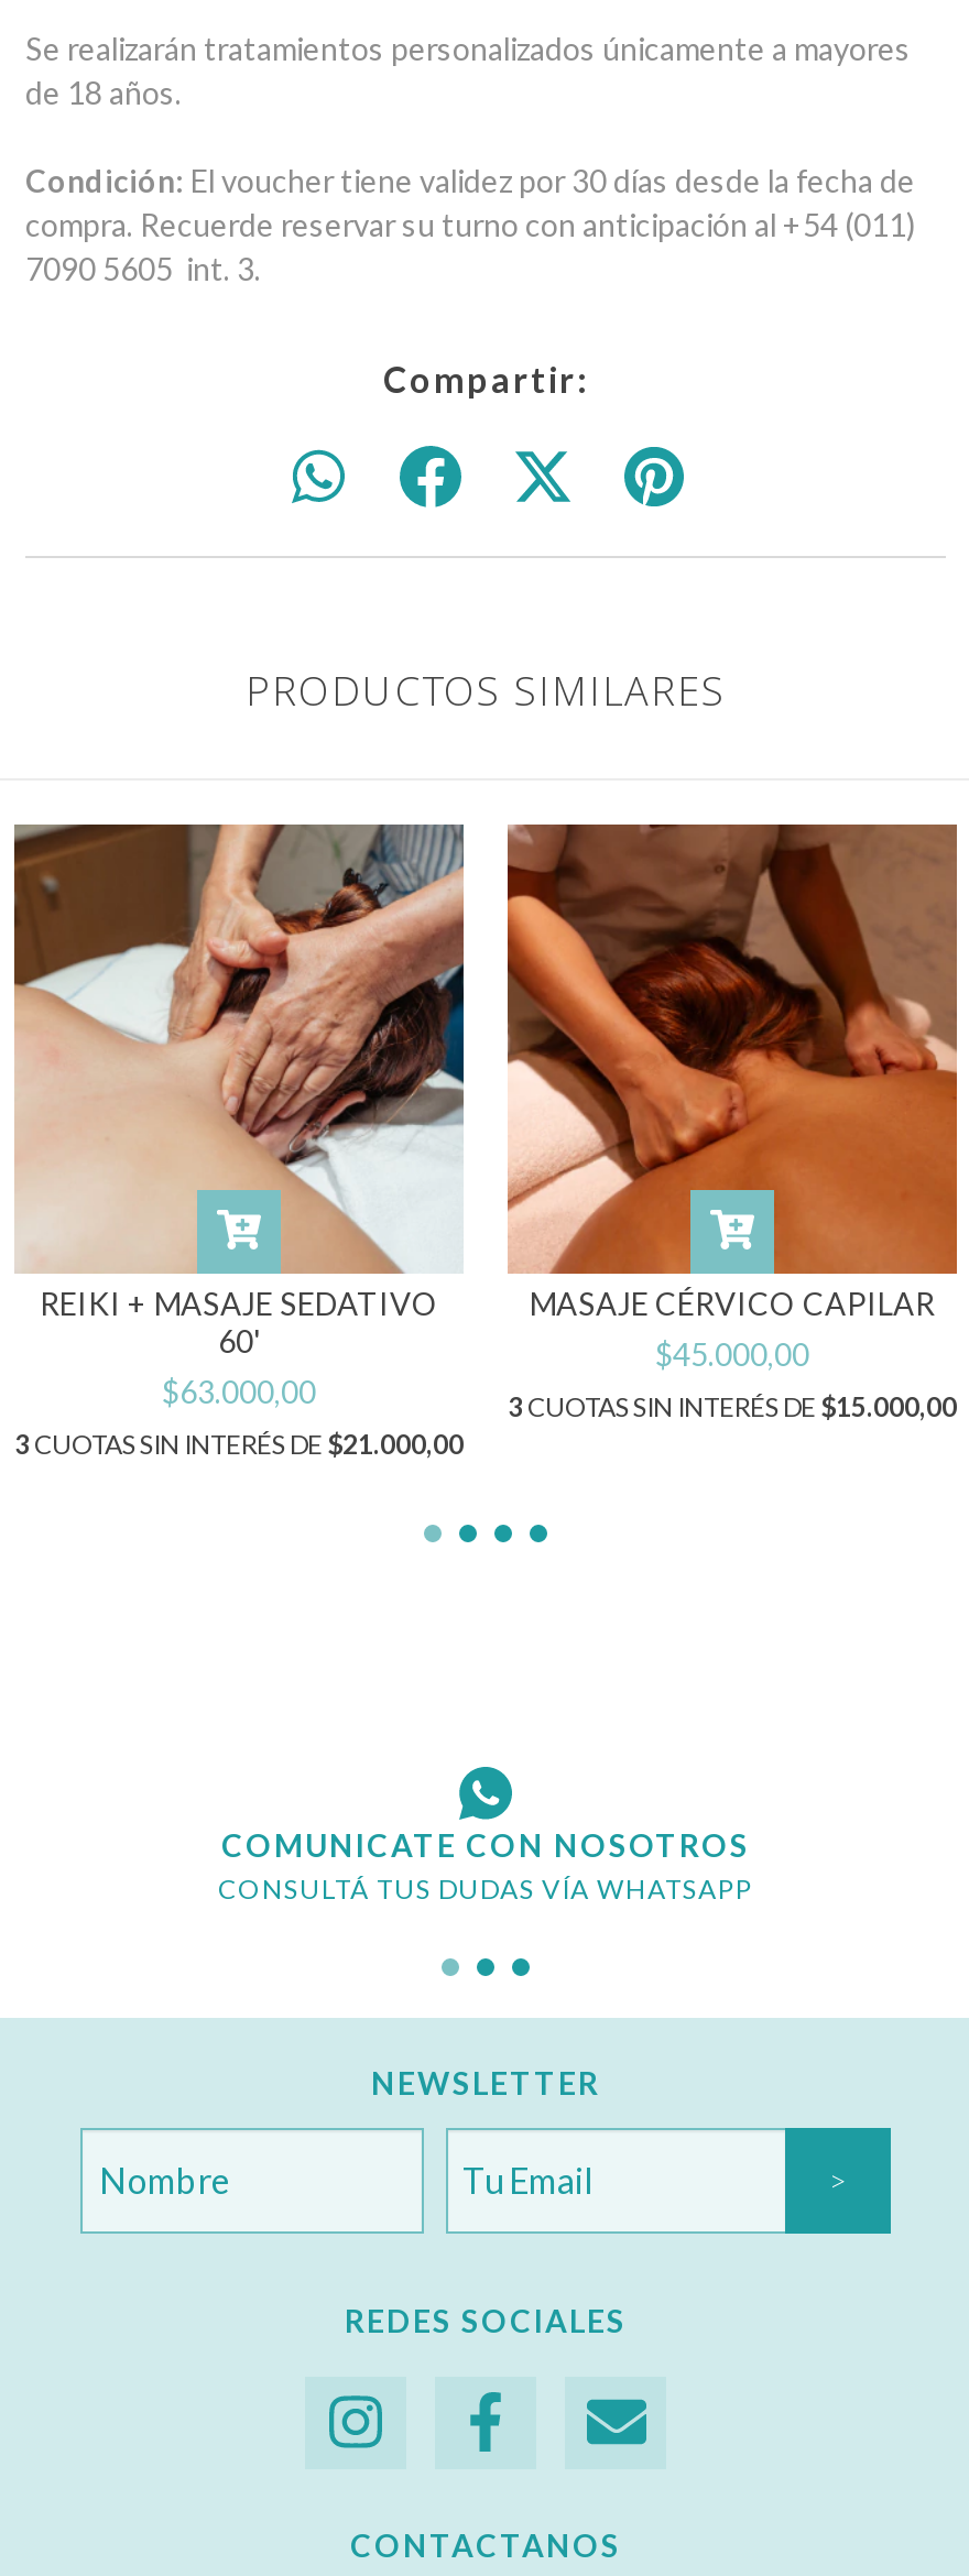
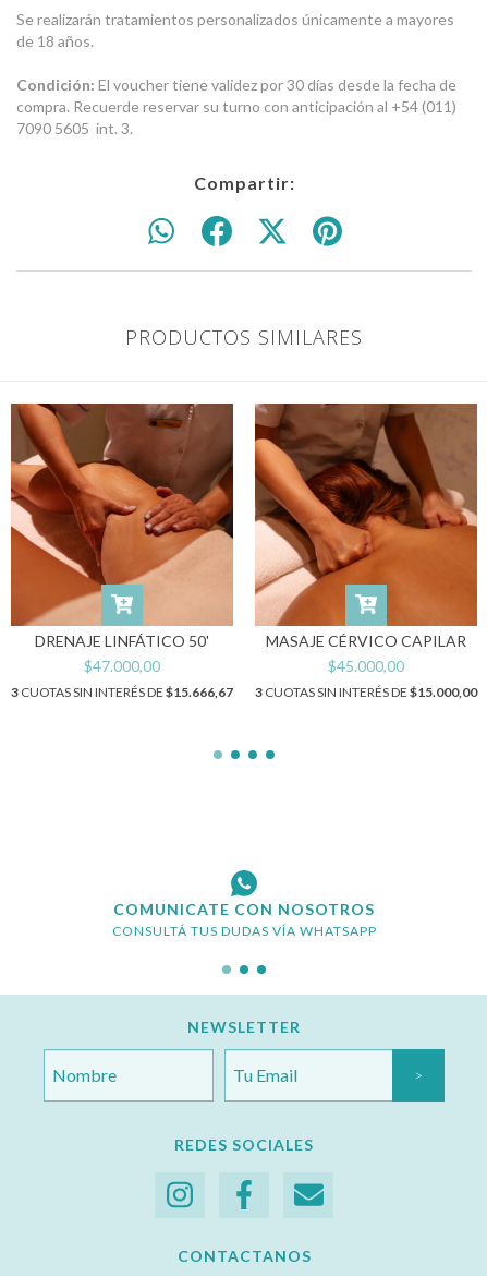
- [image]
- REIKI + MASAJE SEDATIVO
- 60'
- $63.000,00
+ [image]
+ DRENAJE LINFÁTICO 50'
+ $47.000,00

- 3 CUOTAS SIN INTERÉS DE $21.000,00
+ 3 CUOTAS SIN INTERÉS DE $15.666,67
